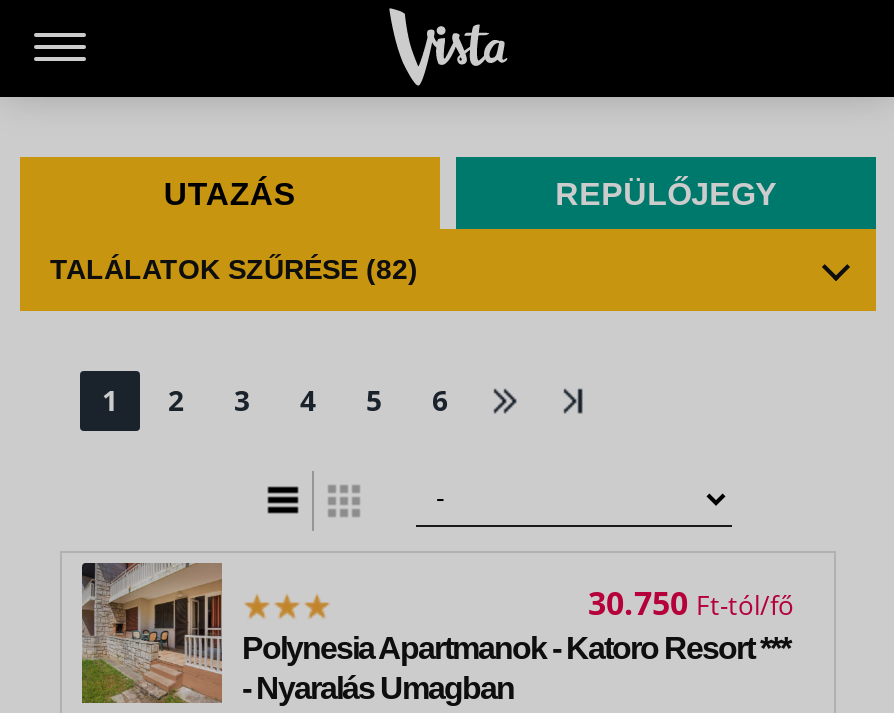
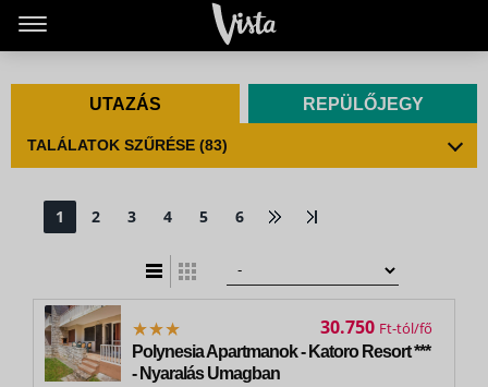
- TALÁLATOK SZŰRÉSE (82)
+ TALÁLATOK SZŰRÉSE (83)
